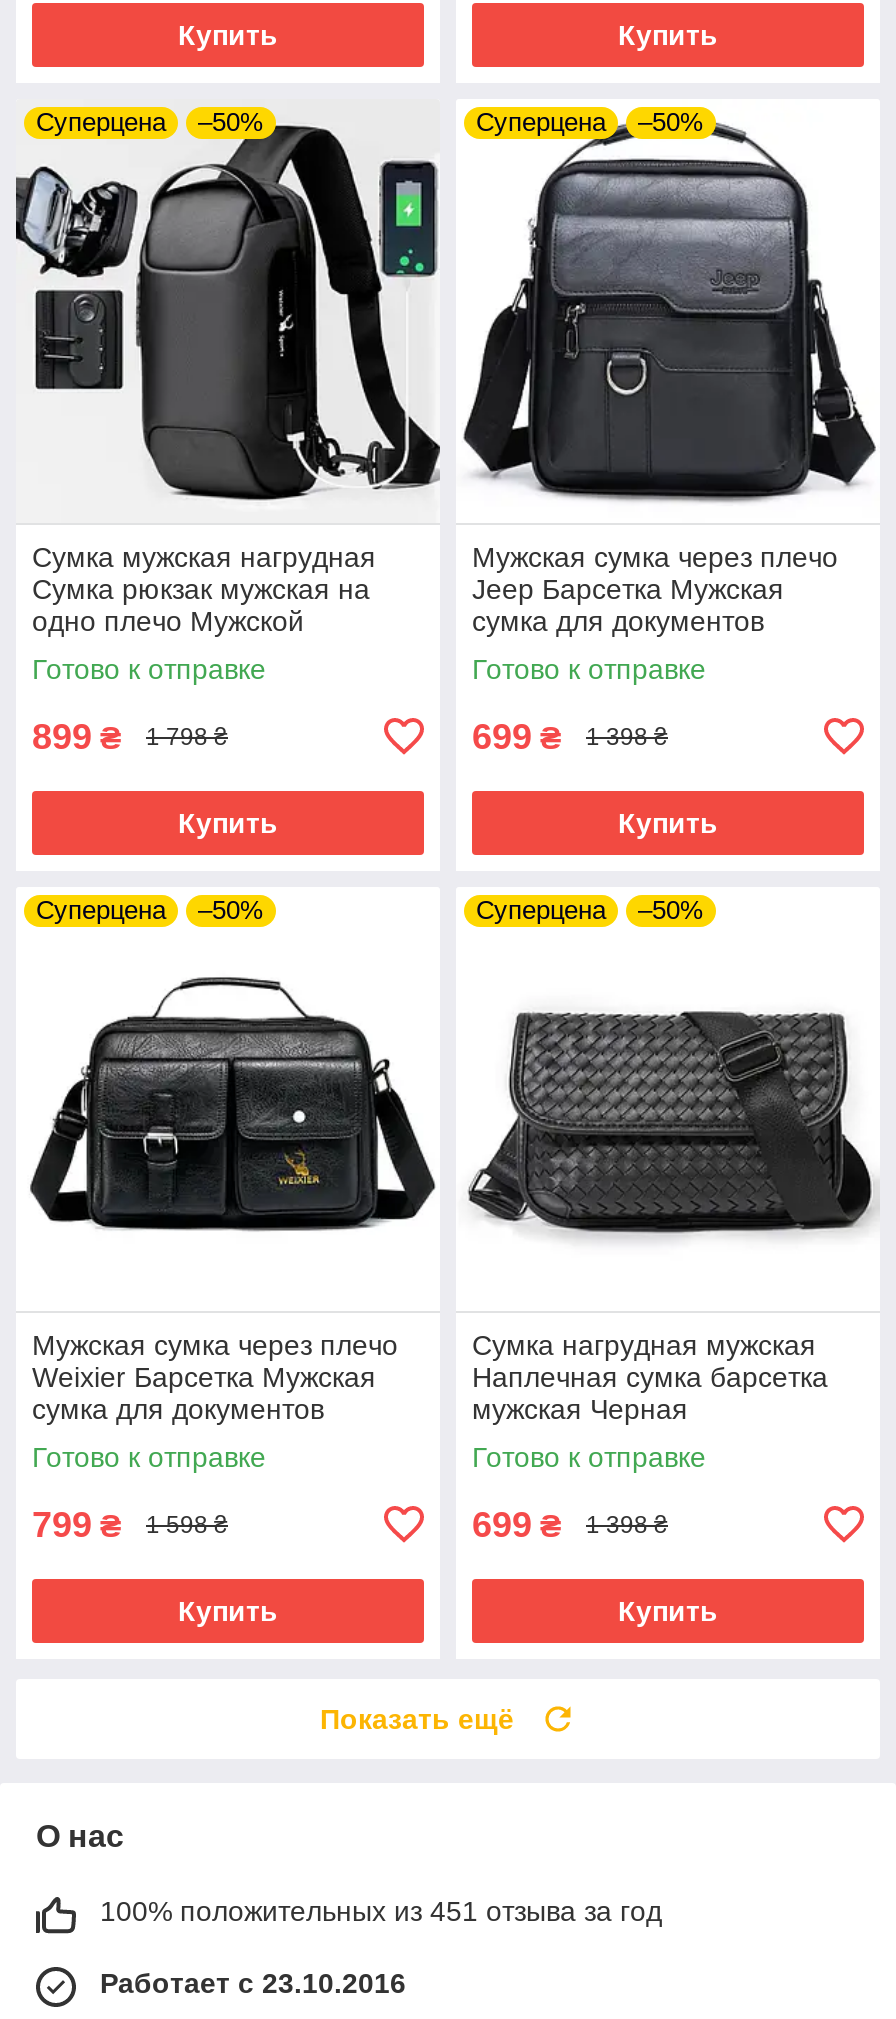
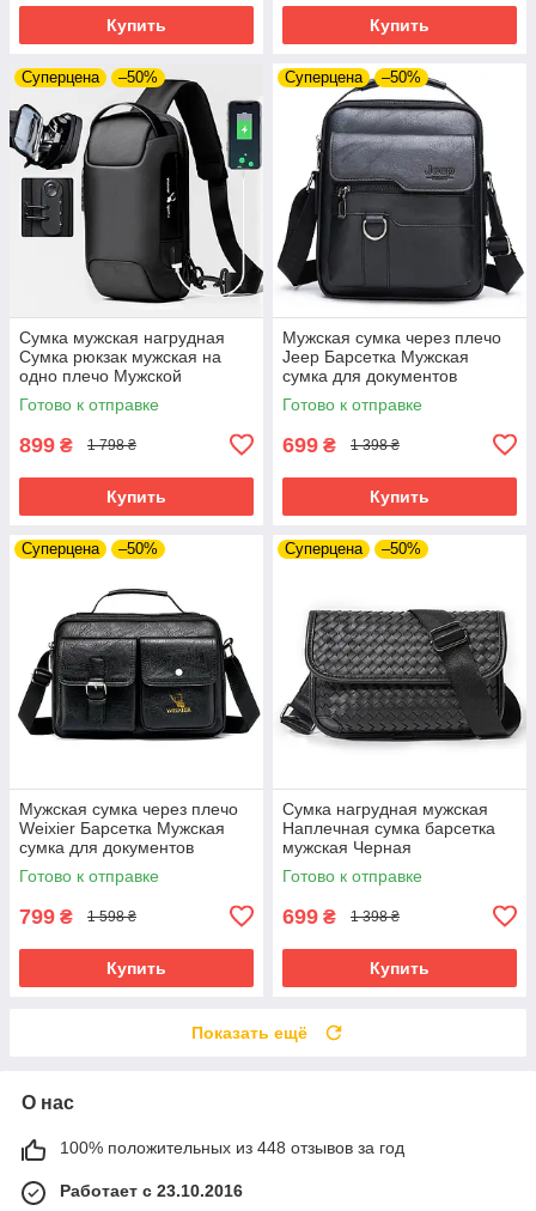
- 100% положительных из 451 отзыва за год
+ 100% положительных из 448 отзывов за год
